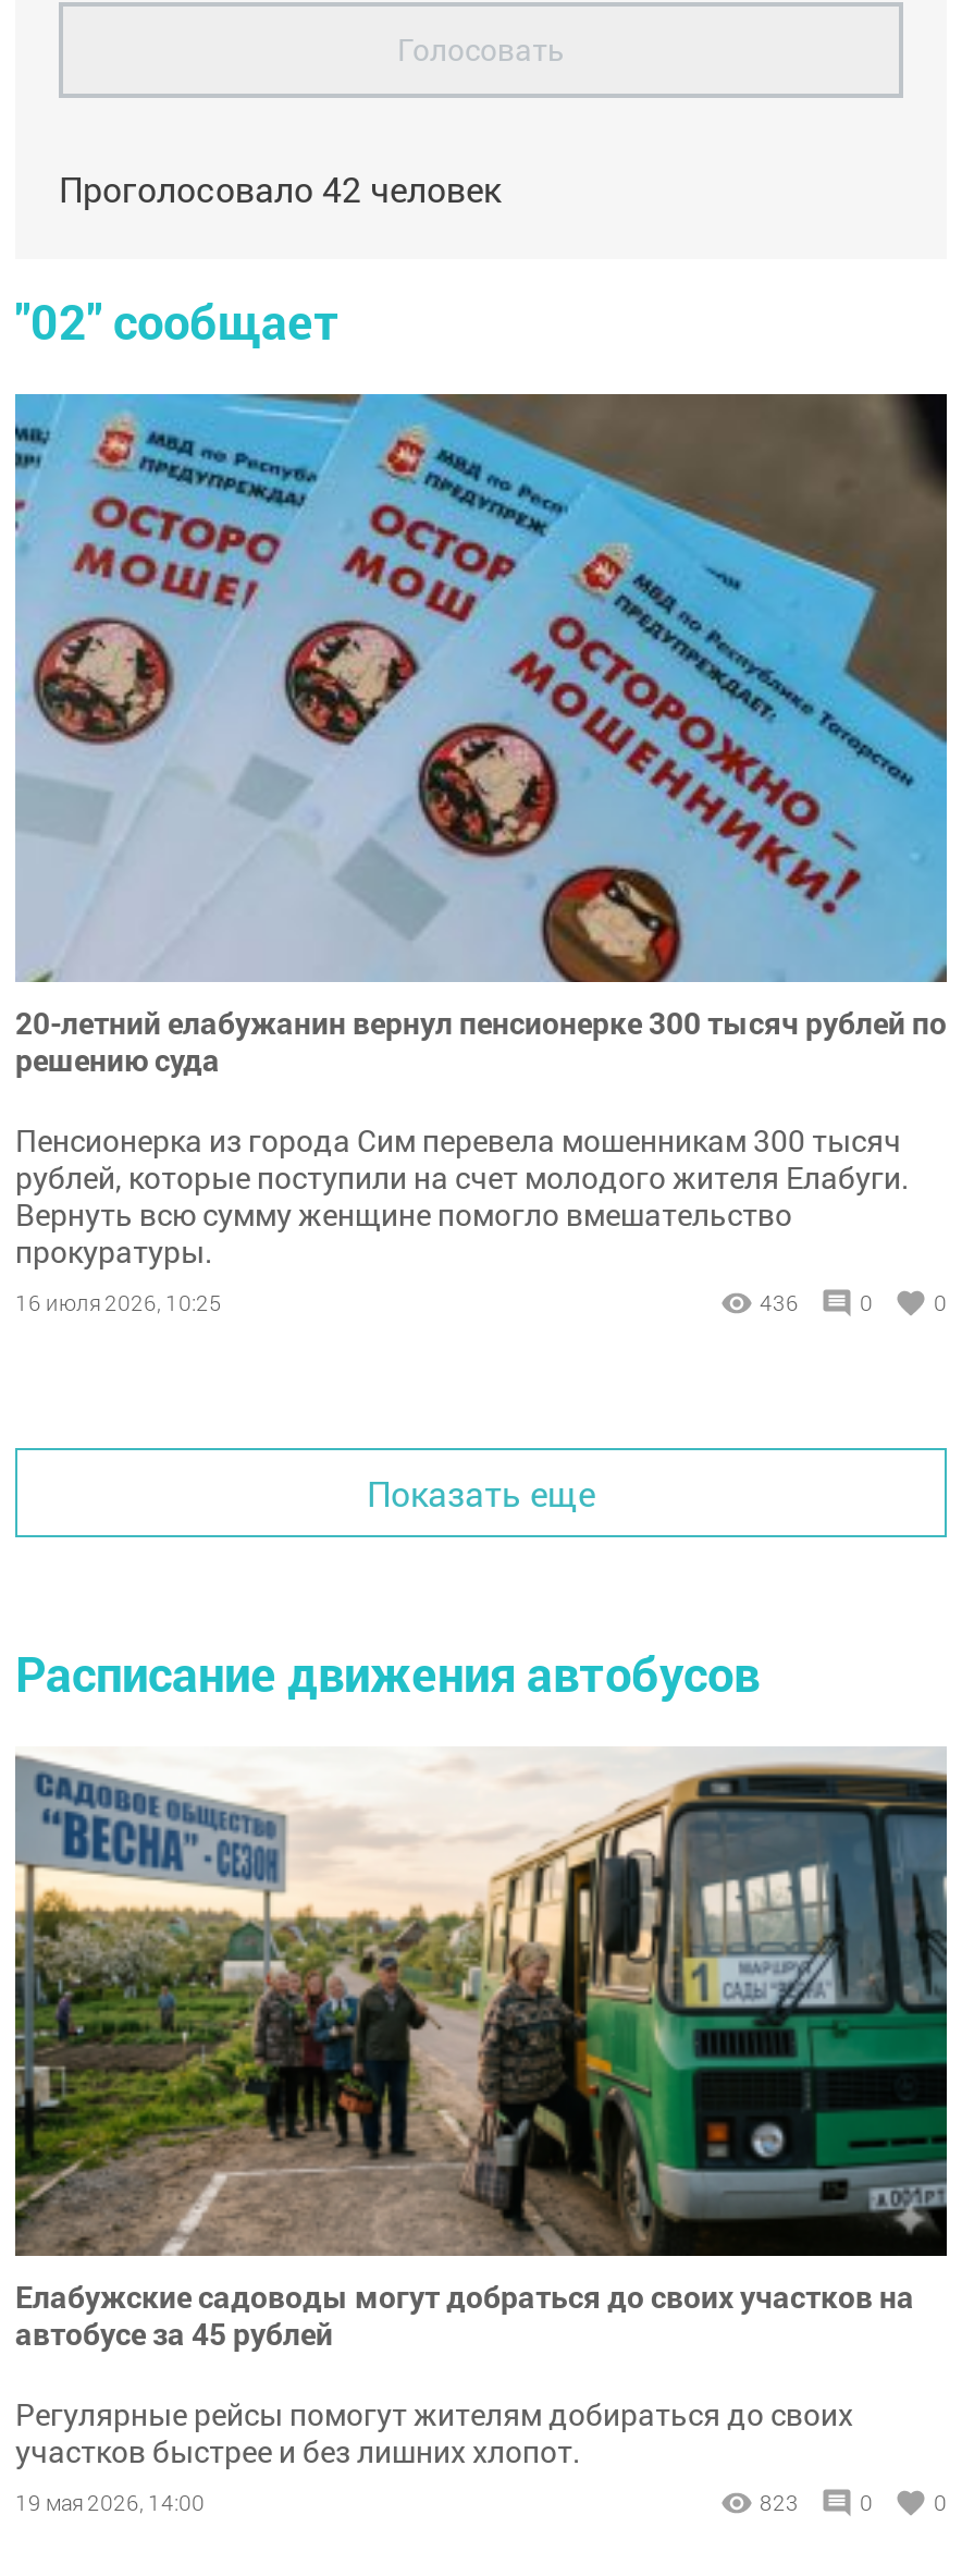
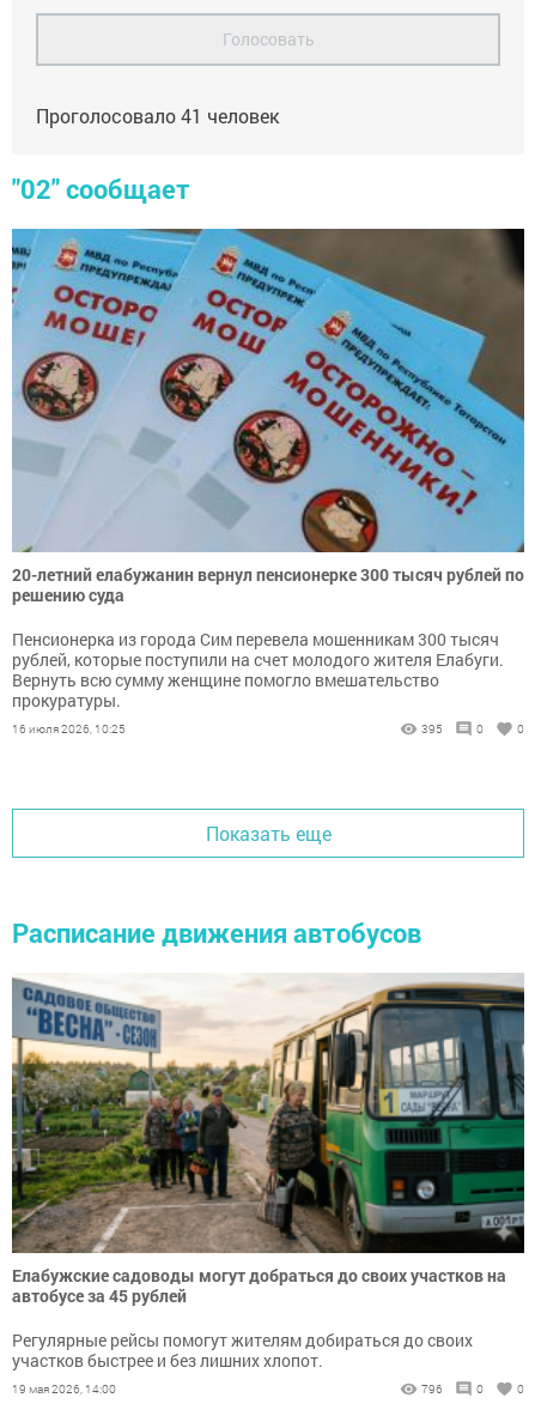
- Проголосовало 42 человек
+ Проголосовало 41 человек

- 436
+ 395

- 823
+ 796
